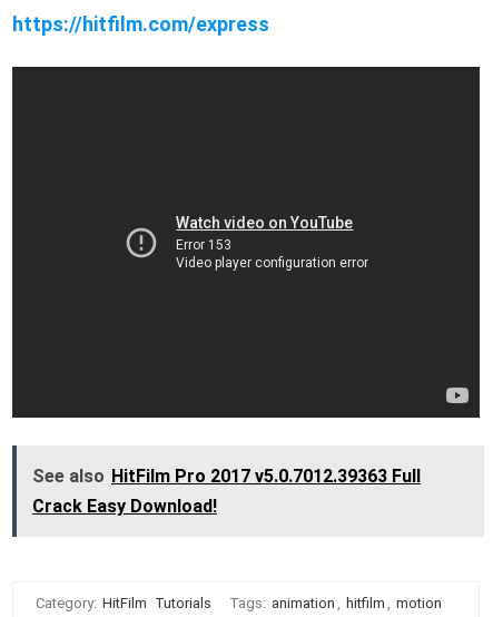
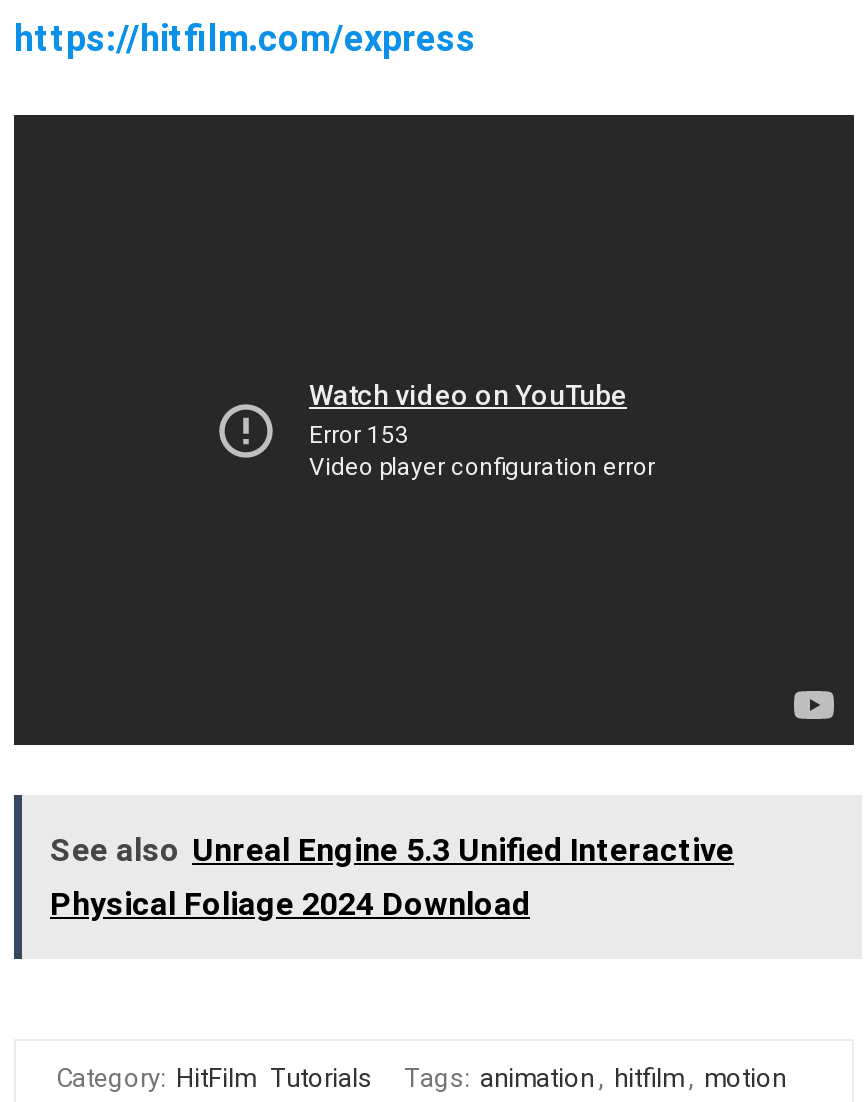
- See also HitFilm Pro 2017 v5.0.7012.39363 Full
- Crack Easy Download!
+ See also Unreal Engine 5.3 Unified Interactive
+ Physical Foliage 2024 Download
